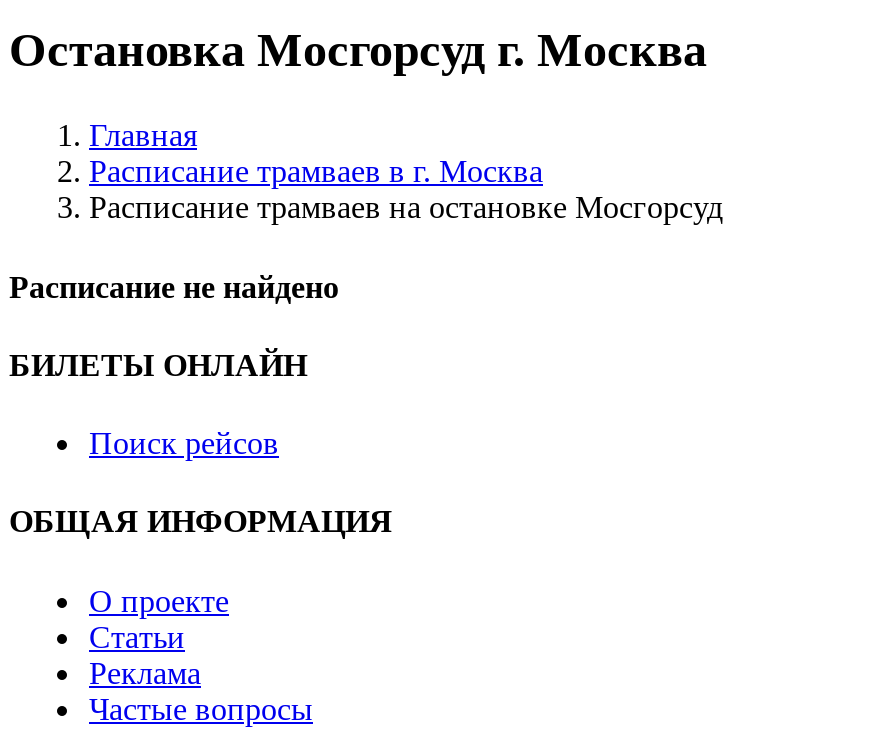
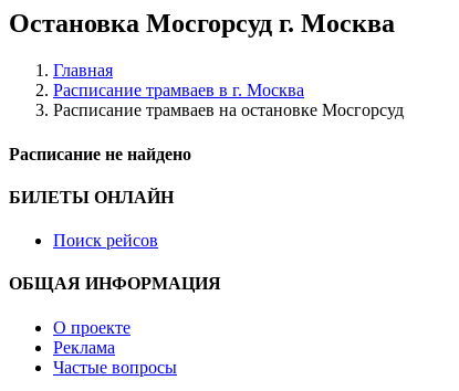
- Статьи
